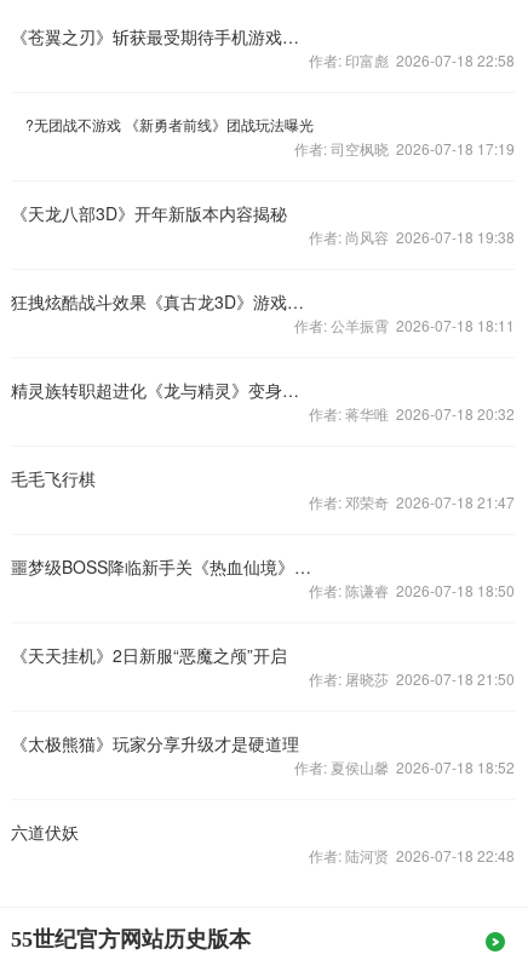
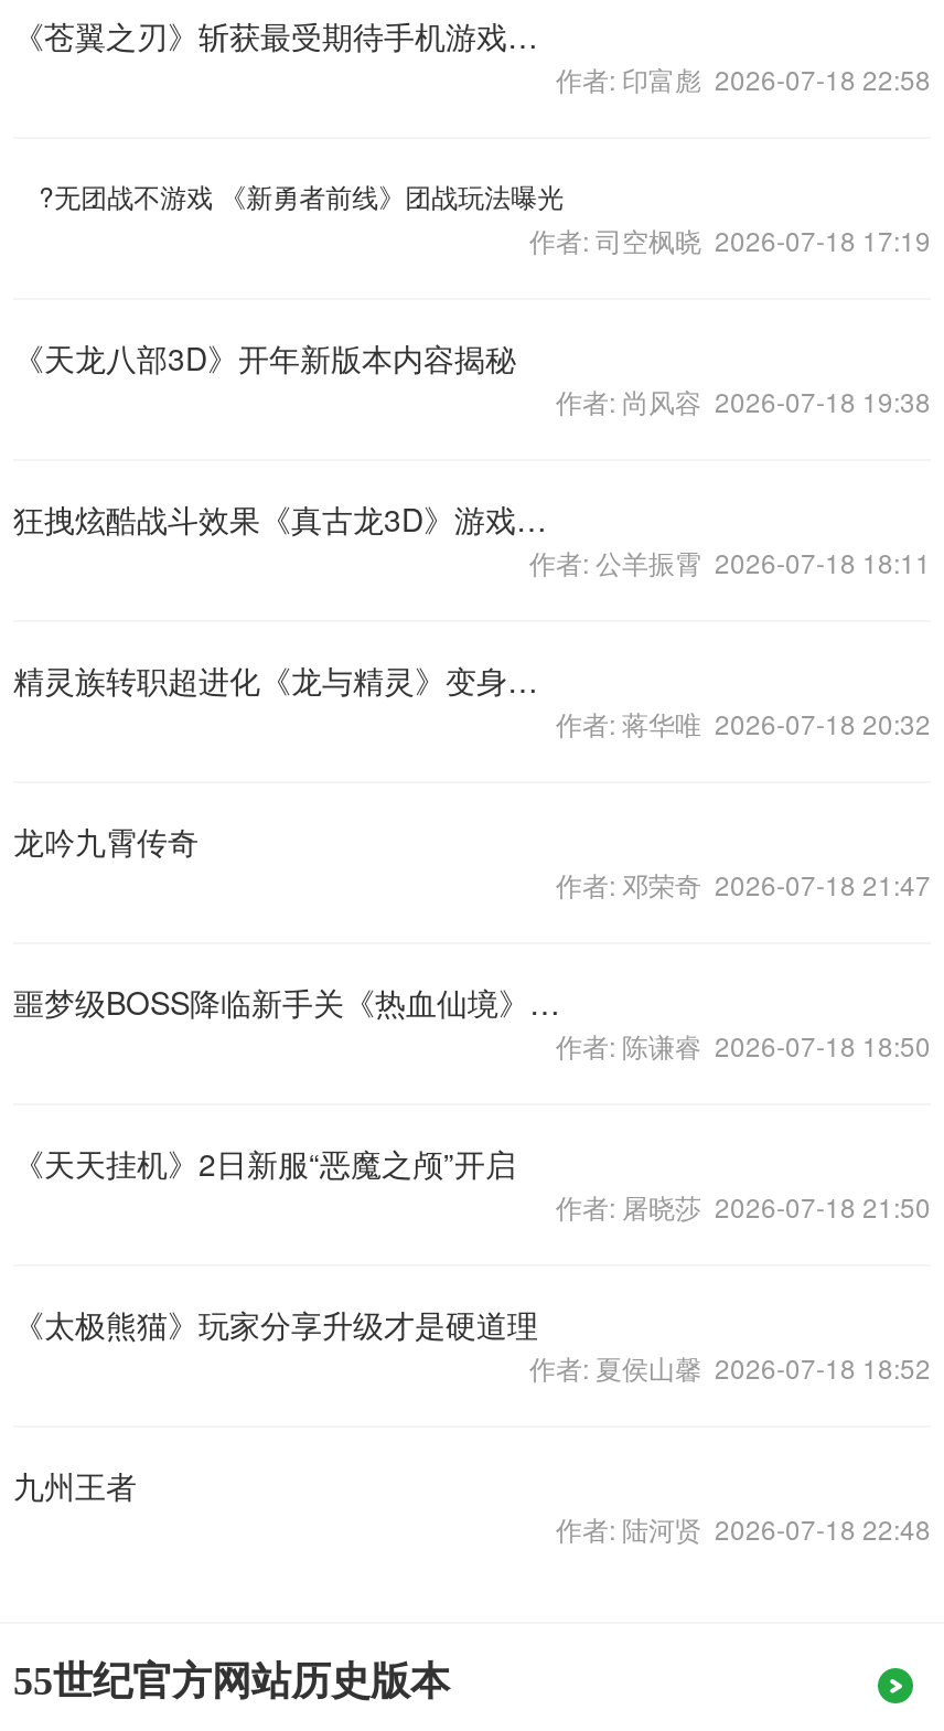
- 毛毛飞行棋
+ 龙吟九霄传奇

- 六道伏妖
+ 九州王者
